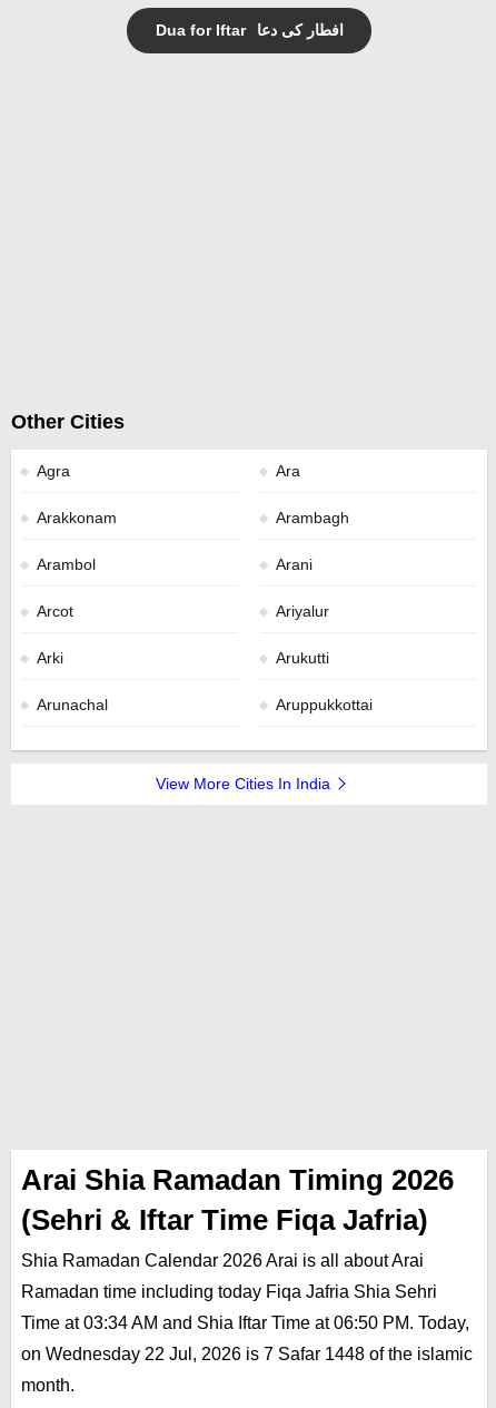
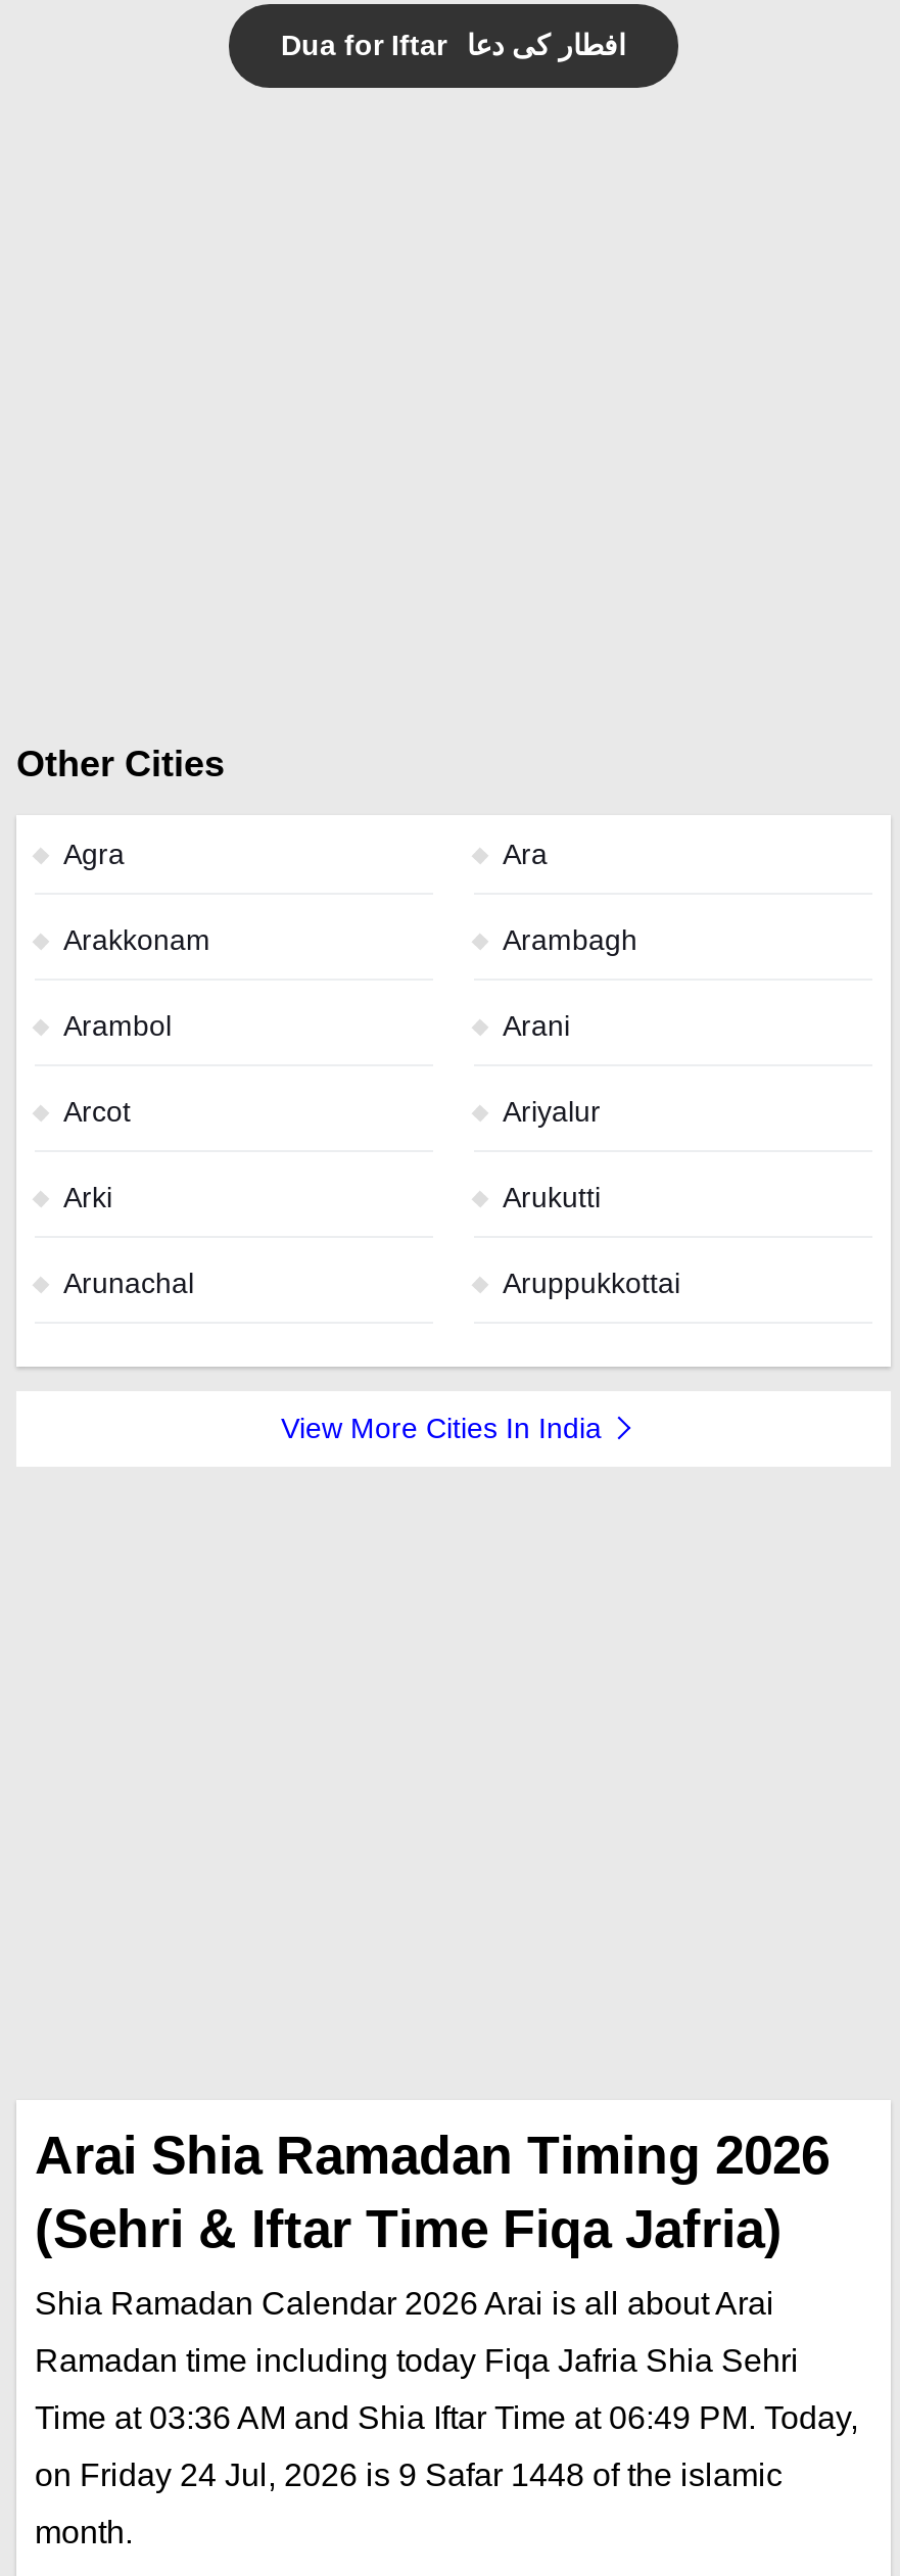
- Time at 03:34 AM and Shia Iftar Time at 06:50 PM. Today,
+ Time at 03:36 AM and Shia Iftar Time at 06:49 PM. Today,

- on Wednesday 22 Jul, 2026 is 7 Safar 1448 of the islamic
+ on Friday 24 Jul, 2026 is 9 Safar 1448 of the islamic
